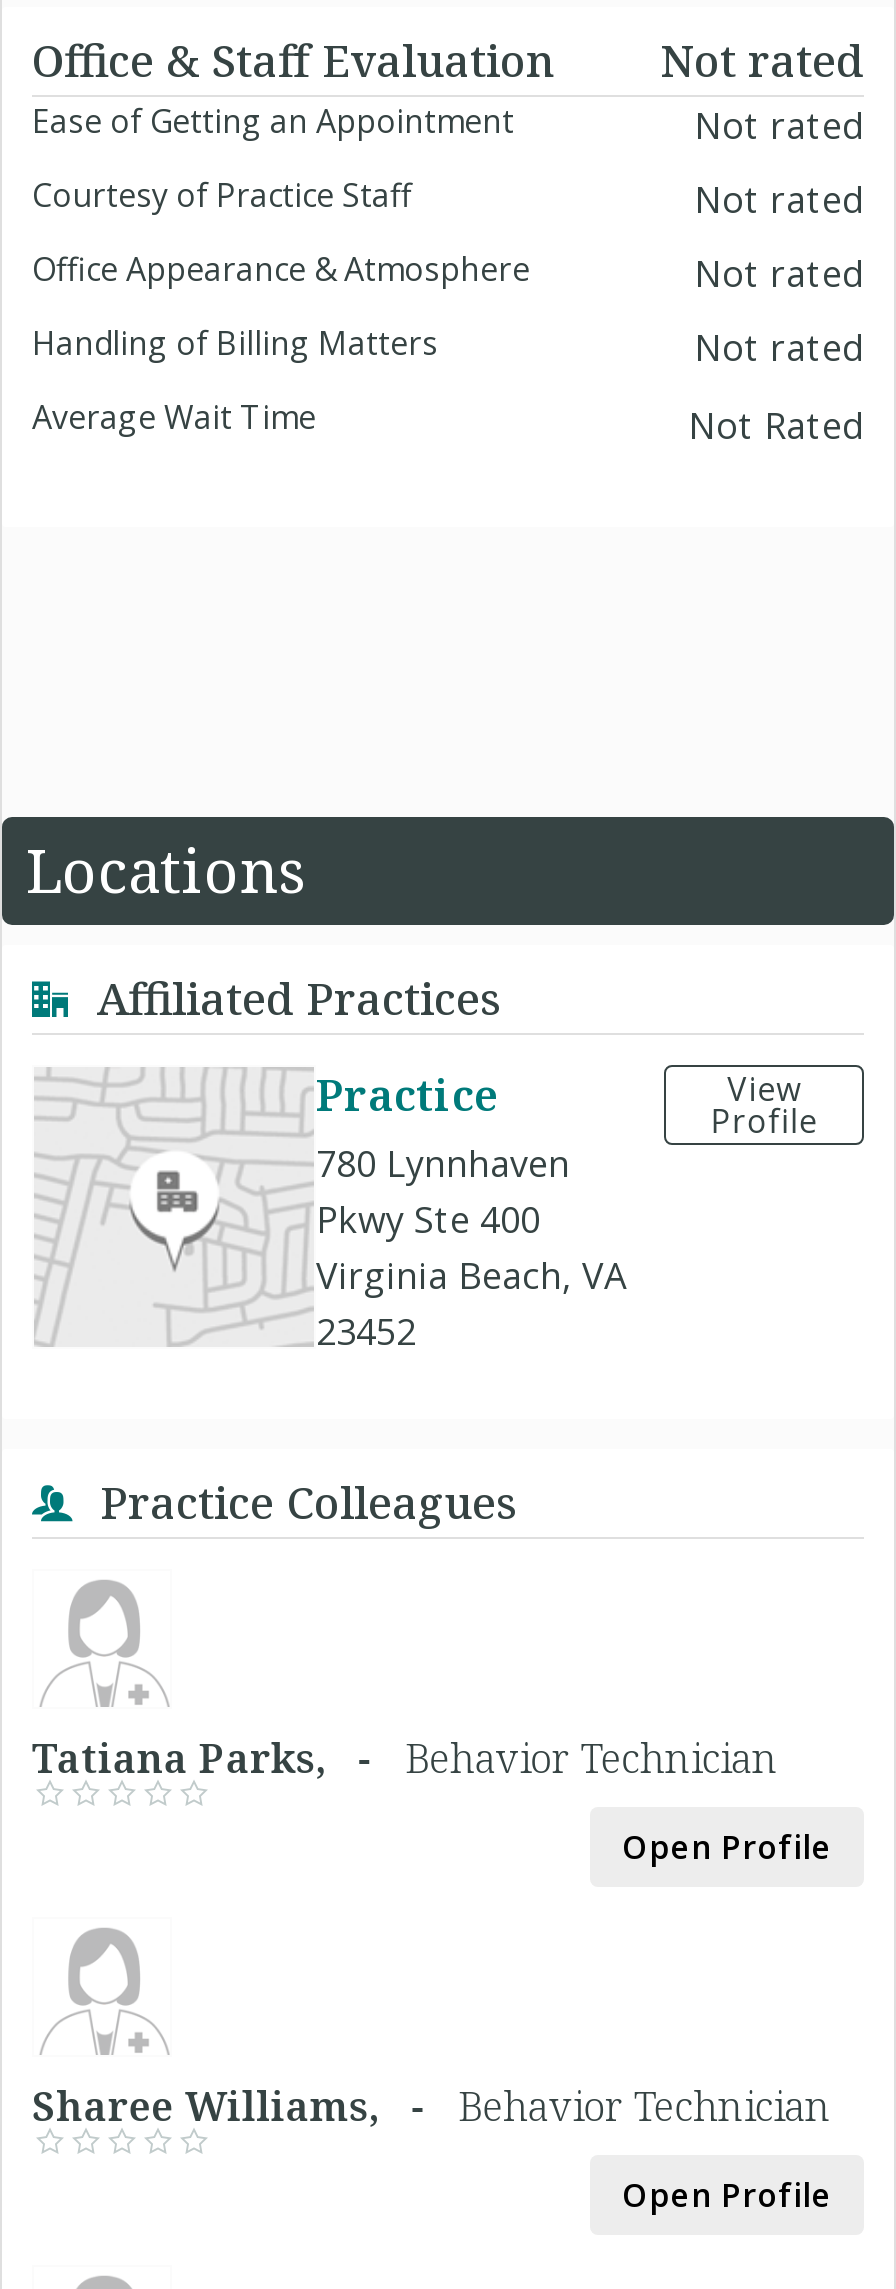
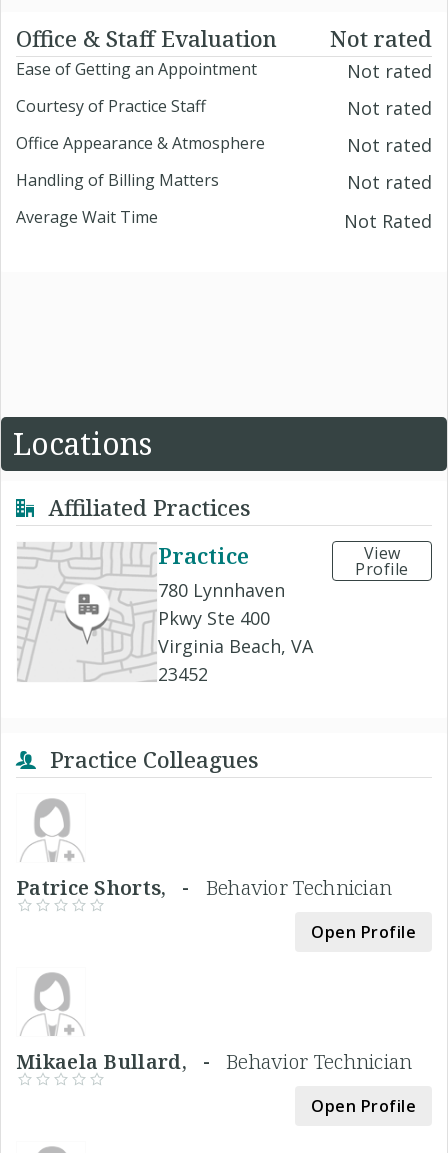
- Tatiana Parks, - Behavior Technician
+ Patrice Shorts, - Behavior Technician

- Sharee Williams, - Behavior Technician
+ Mikaela Bullard, - Behavior Technician
